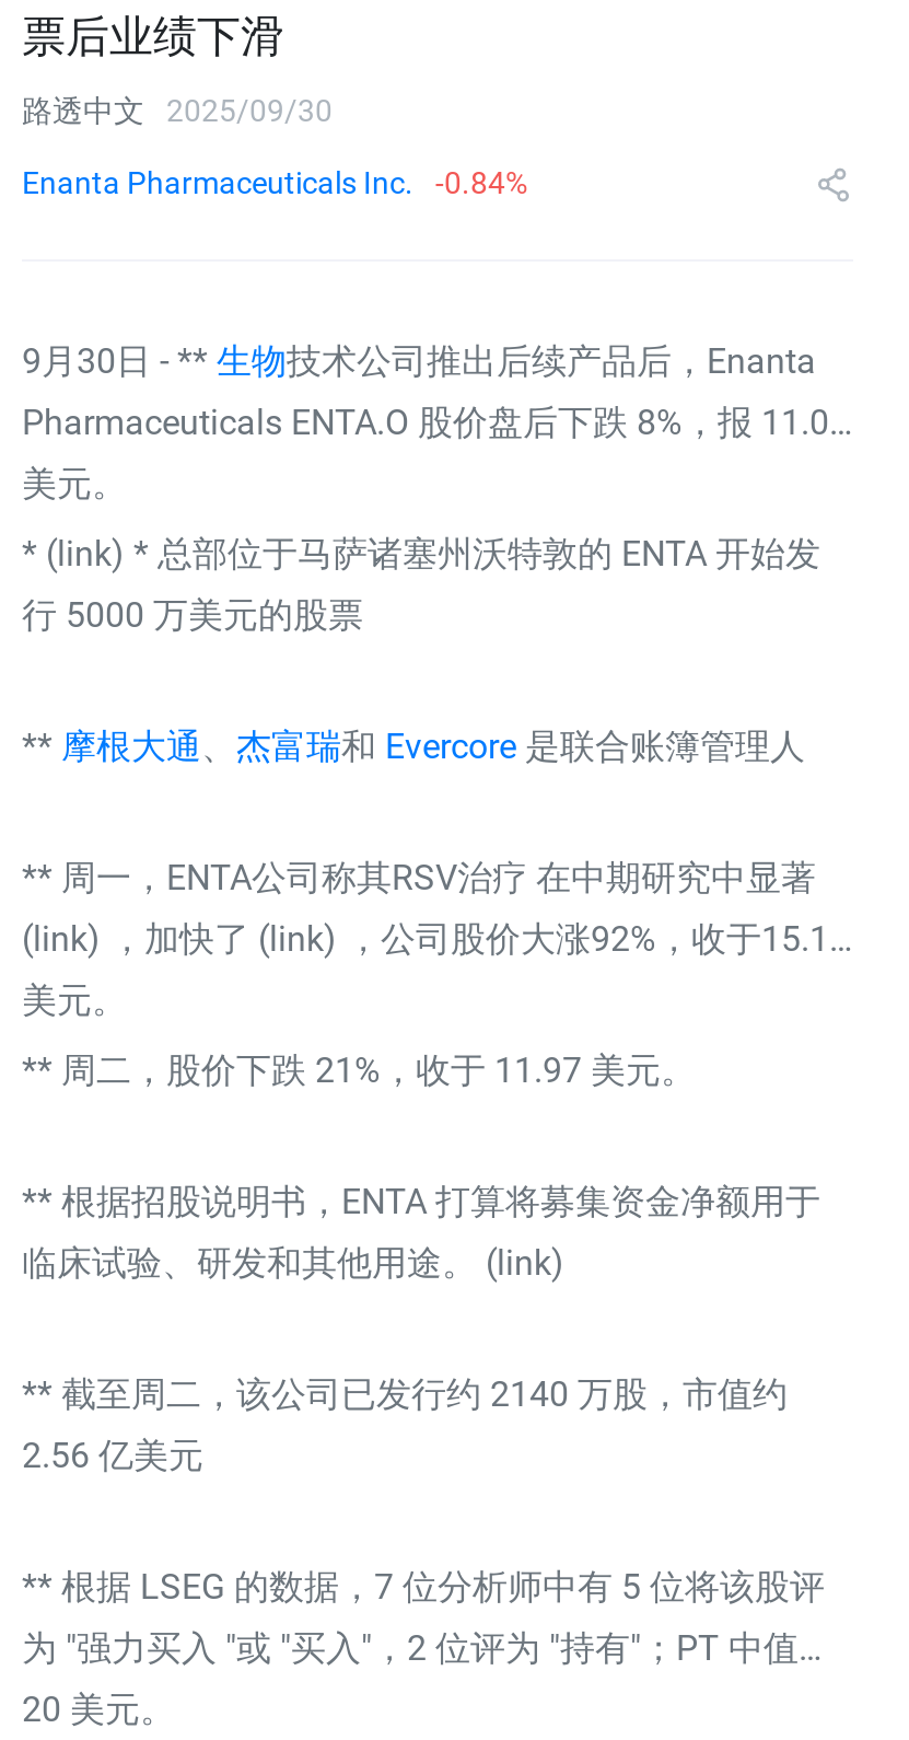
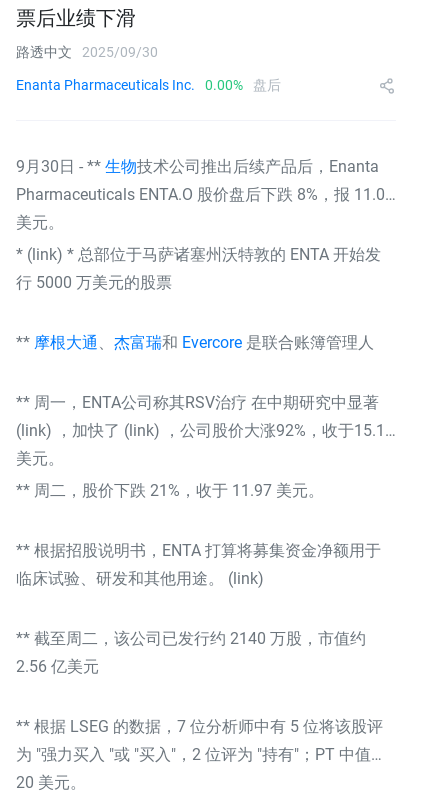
- -0.84%
+ 0.00%
+ 盘后
